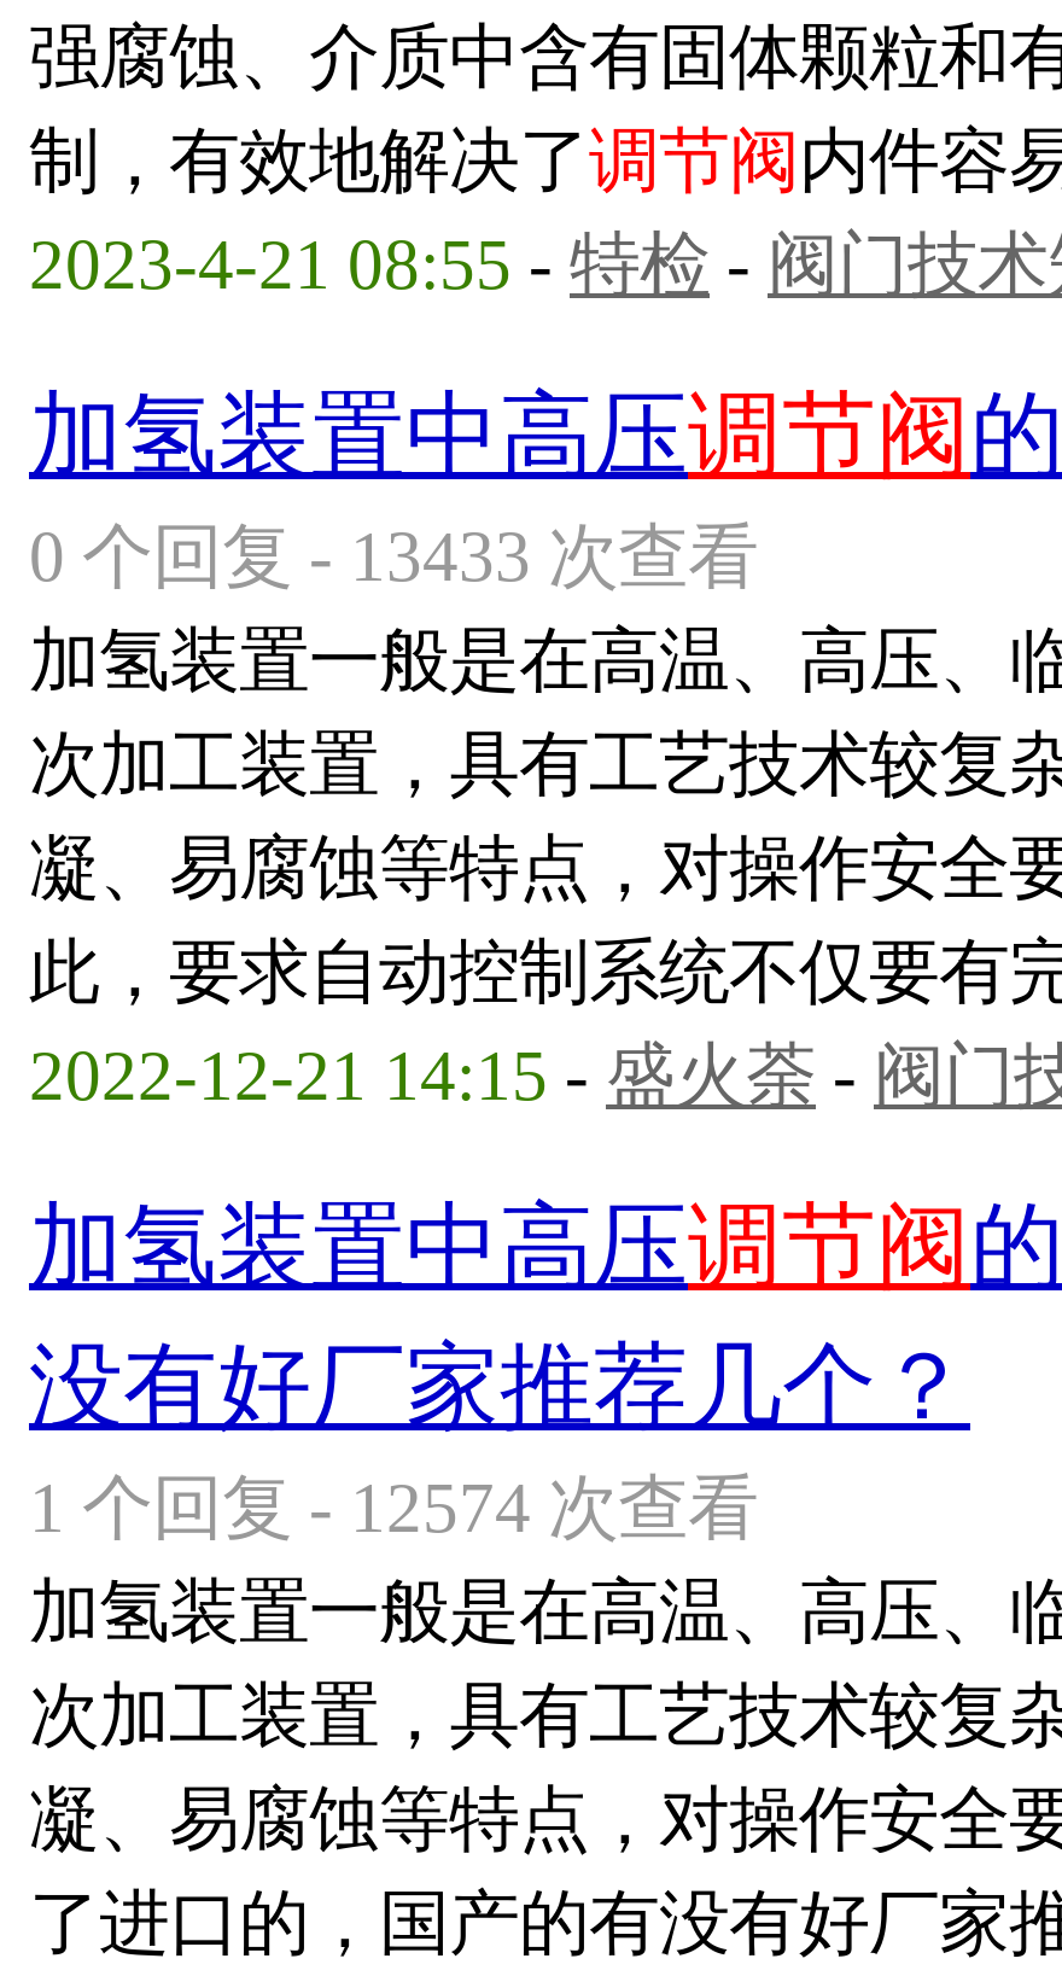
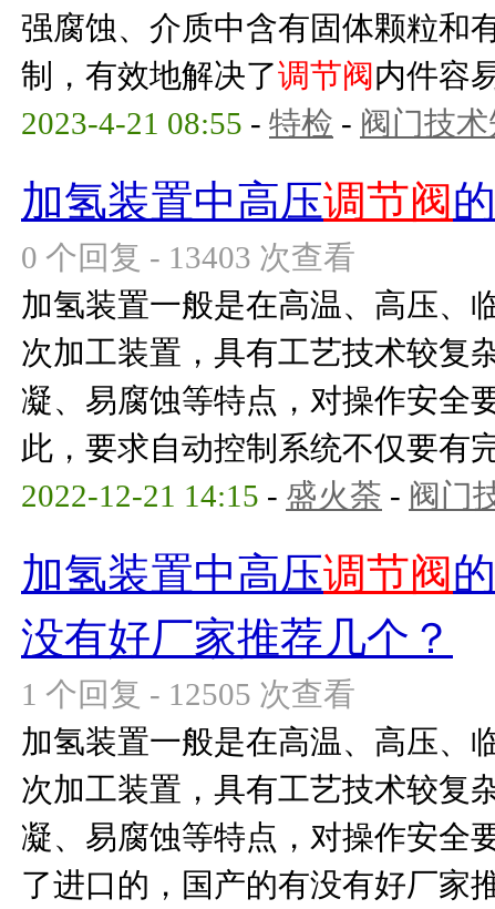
- 0 个回复 - 13433 次查看
+ 0 个回复 - 13403 次查看

- 1 个回复 - 12574 次查看
+ 1 个回复 - 12505 次查看
